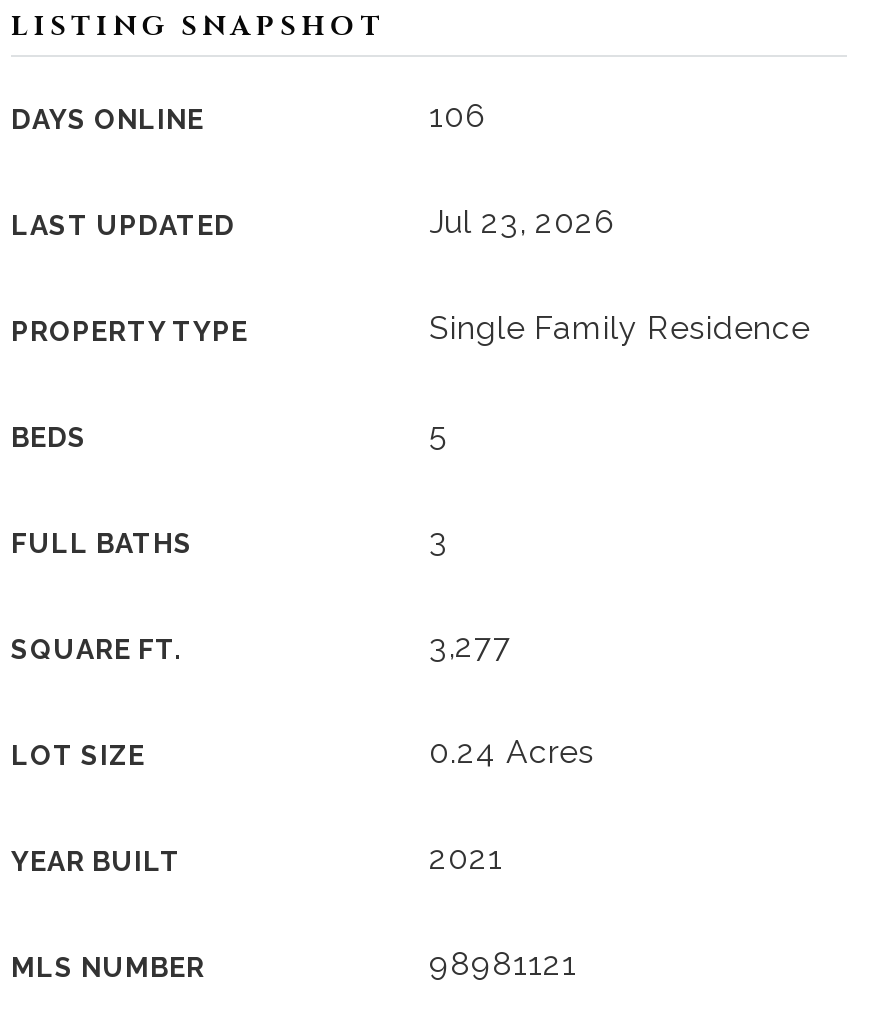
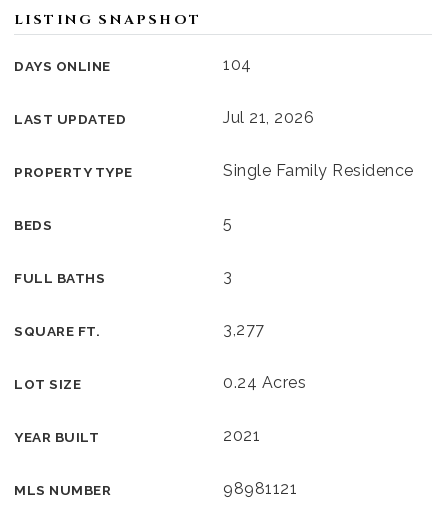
- 106
+ 104

- Jul 23, 2026
+ Jul 21, 2026
